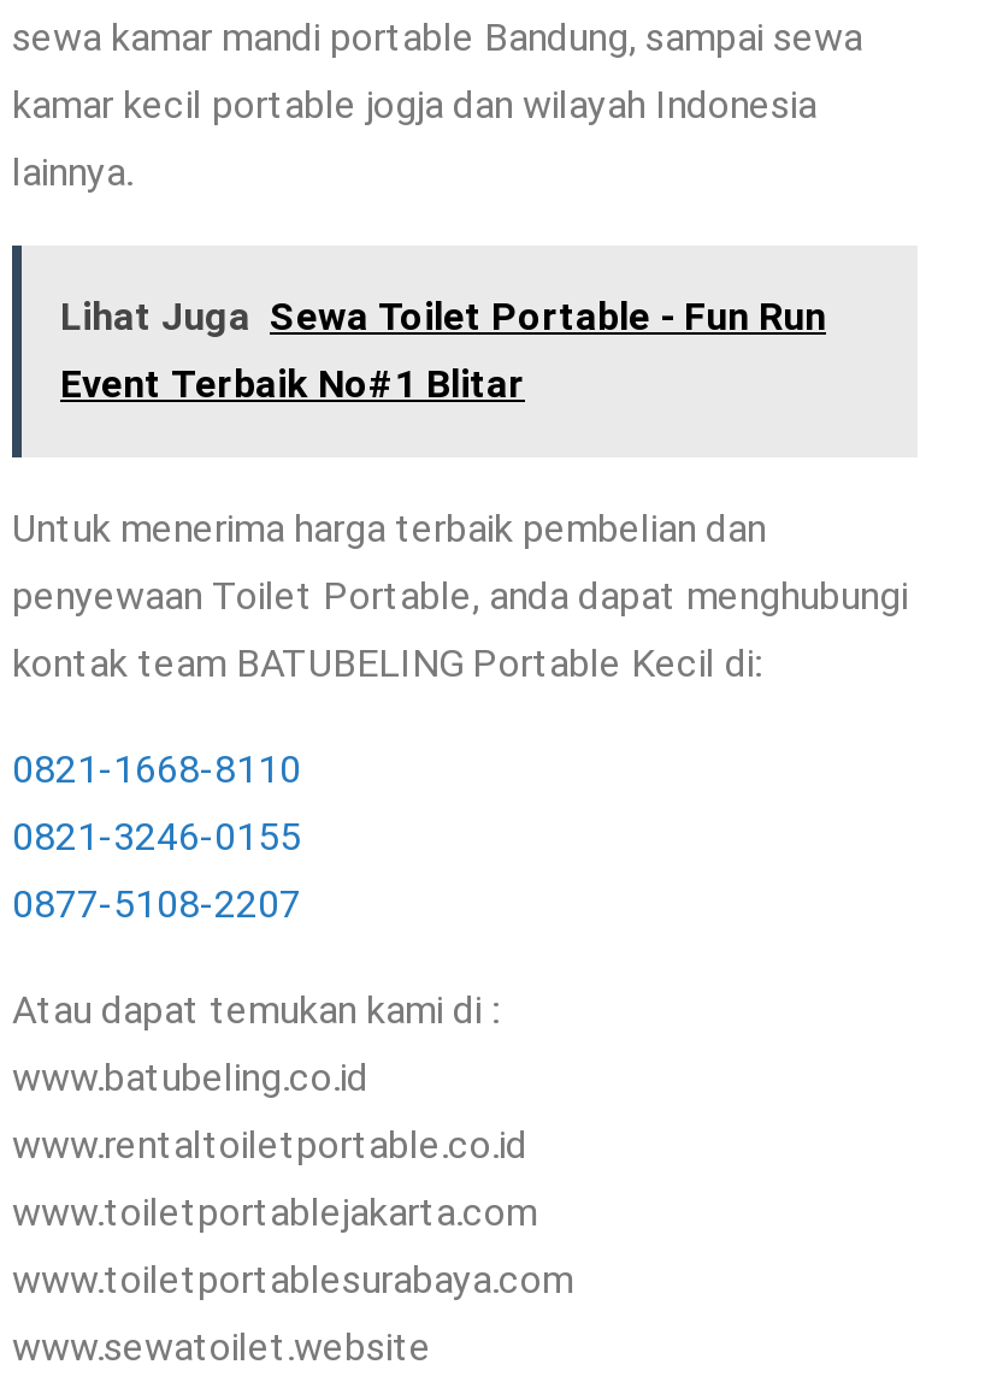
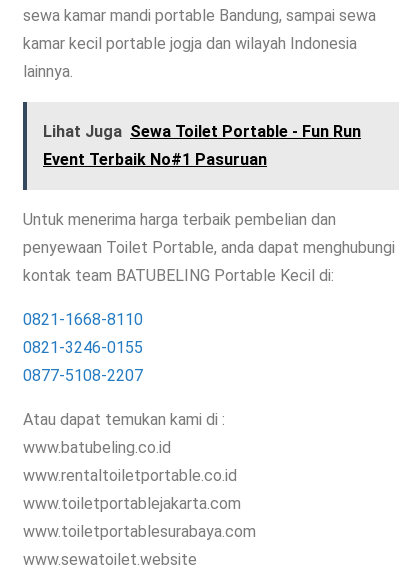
- Event Terbaik No#1 Blitar
+ Event Terbaik No#1 Pasuruan
